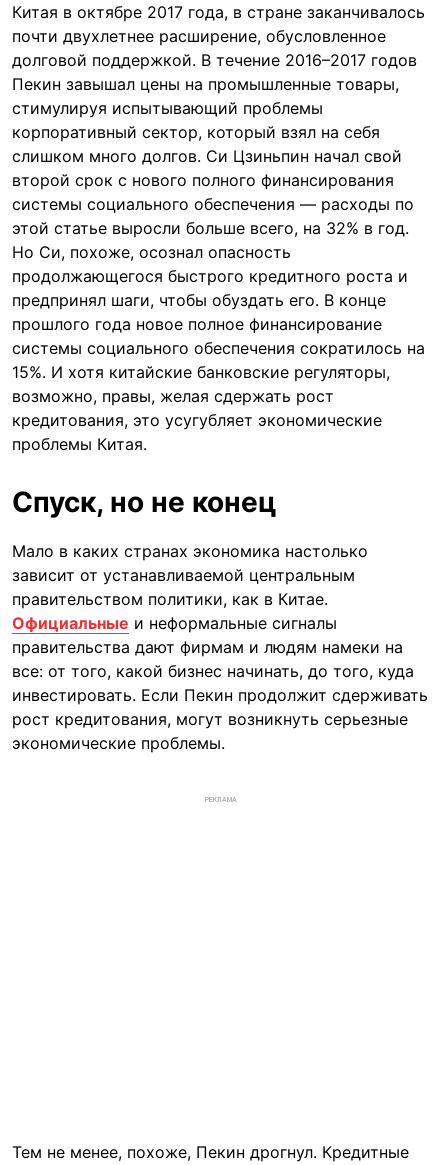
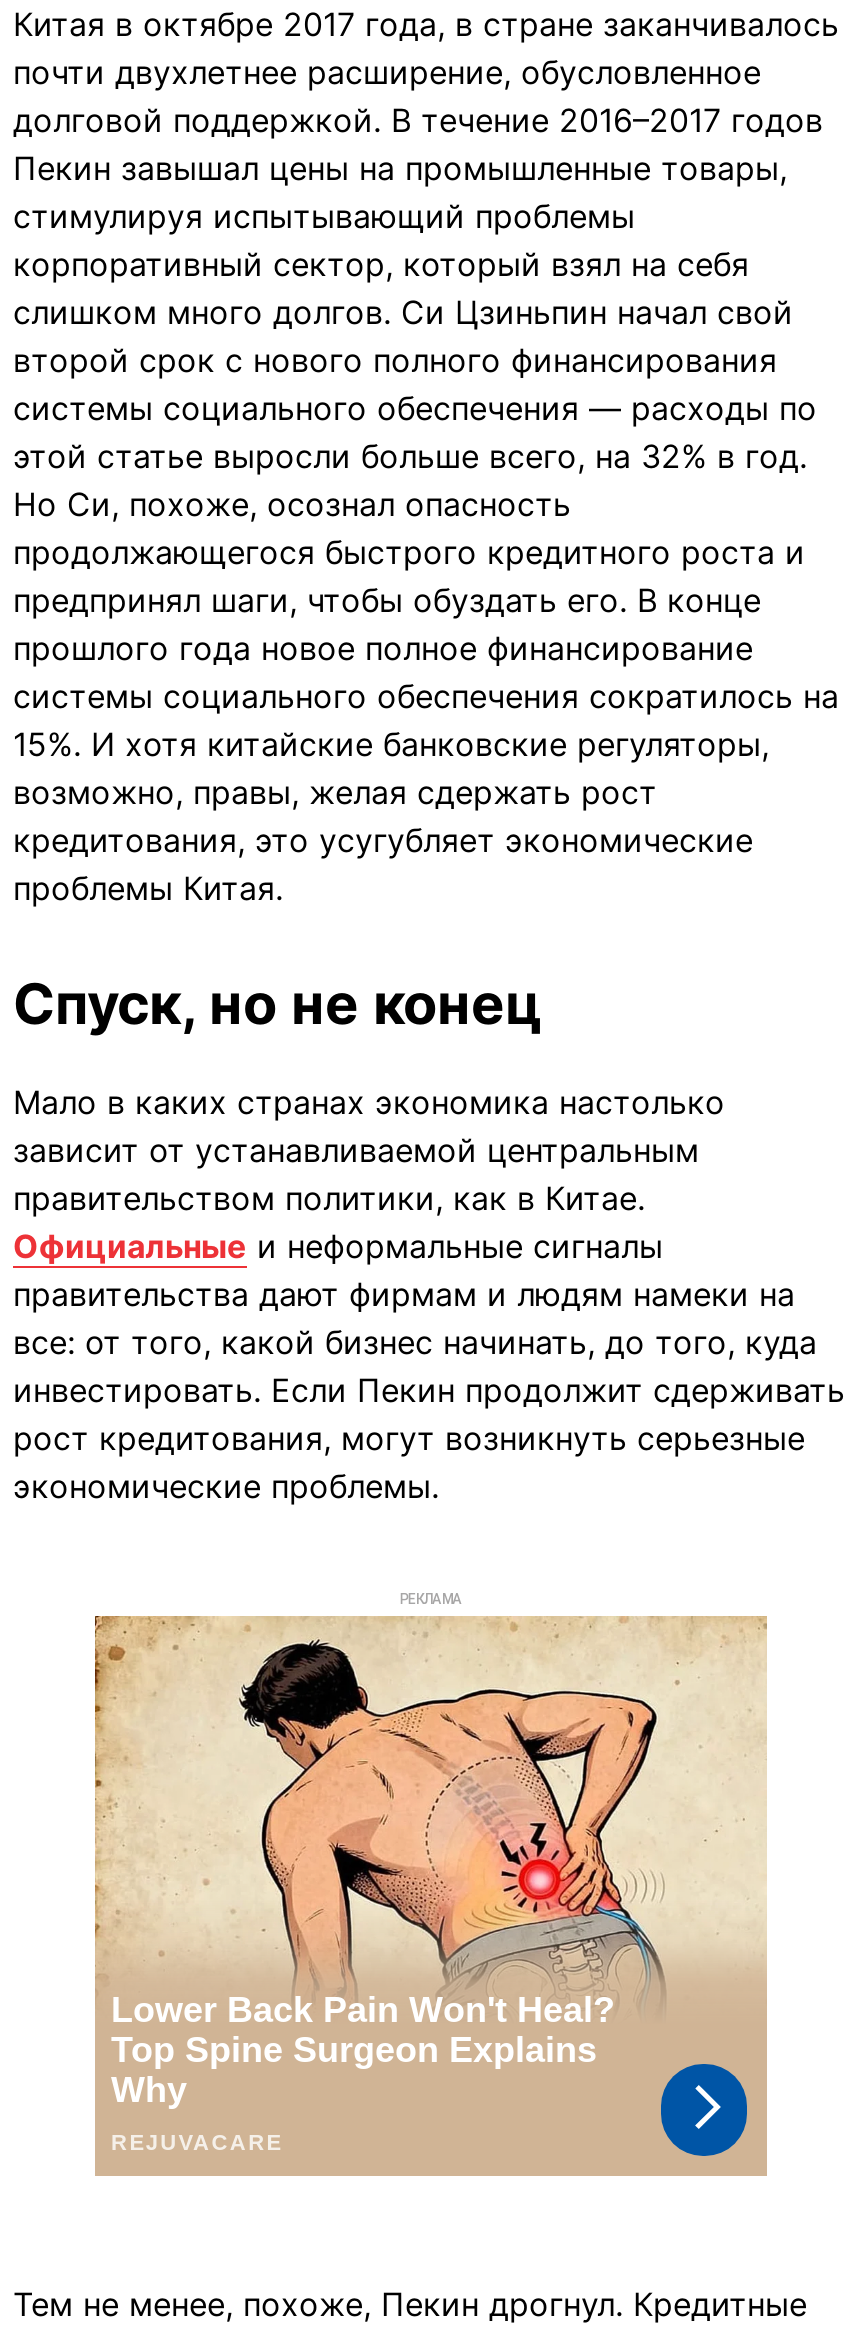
+ [image]
